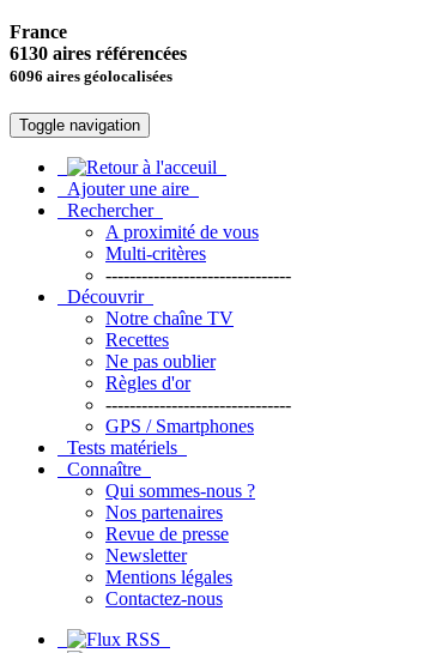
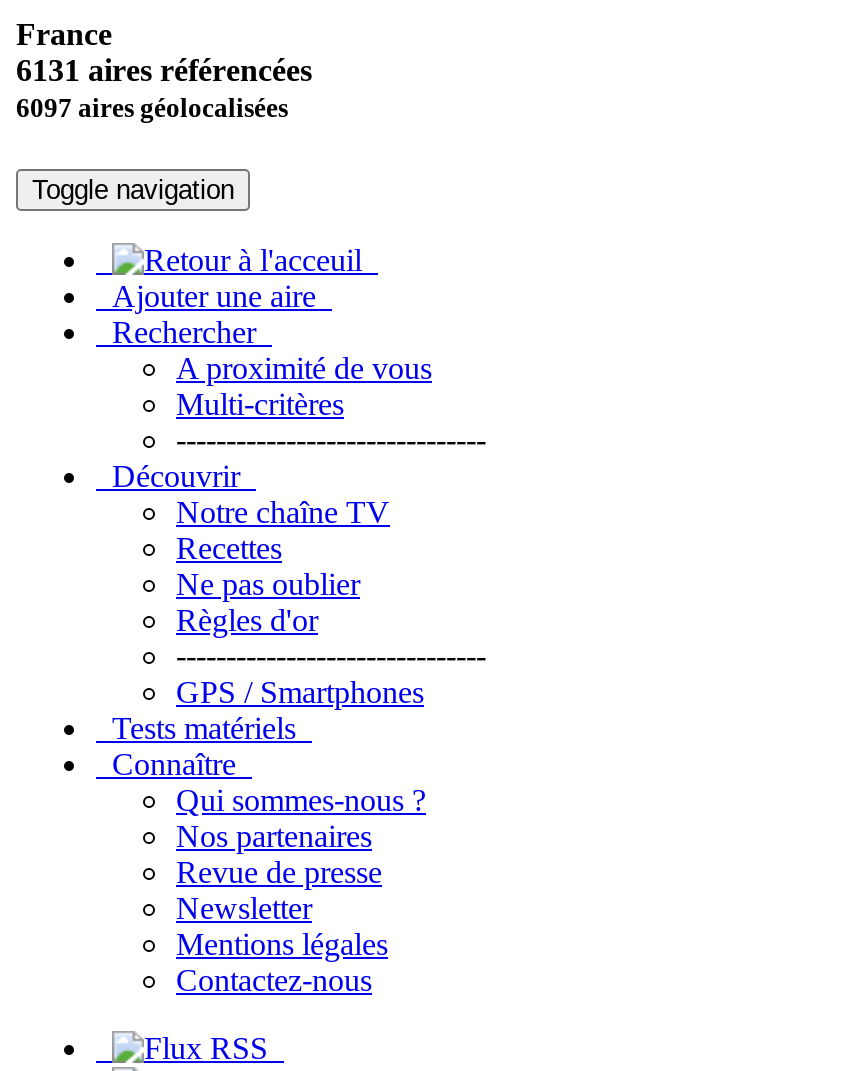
- 6130 aires référencées
+ 6131 aires référencées

- 6096 aires géolocalisées
+ 6097 aires géolocalisées
